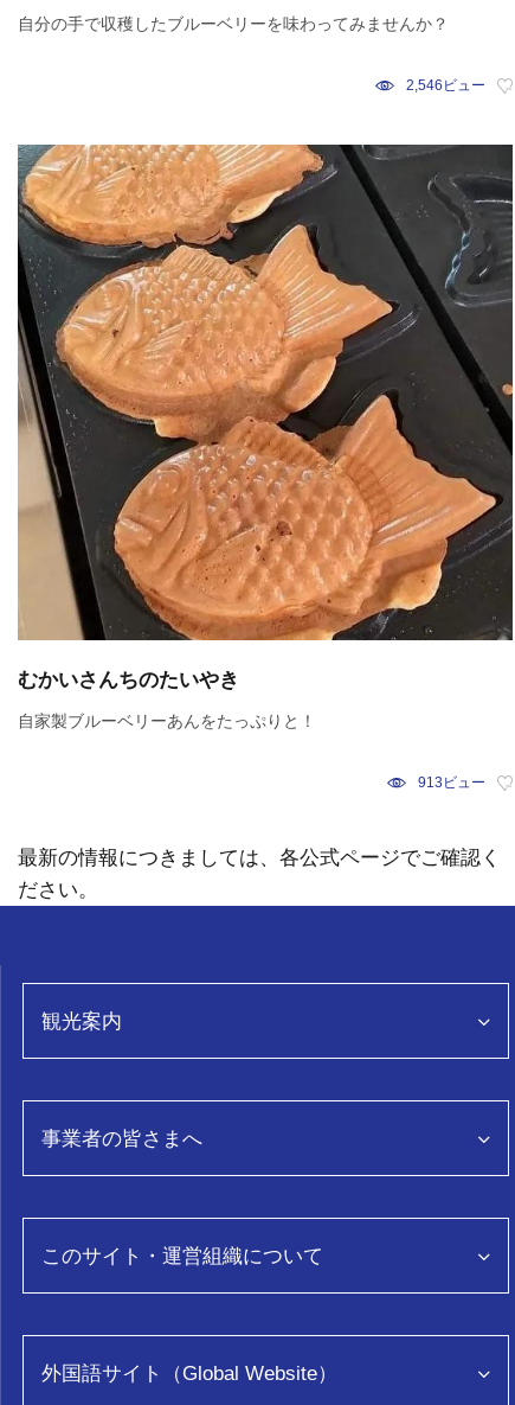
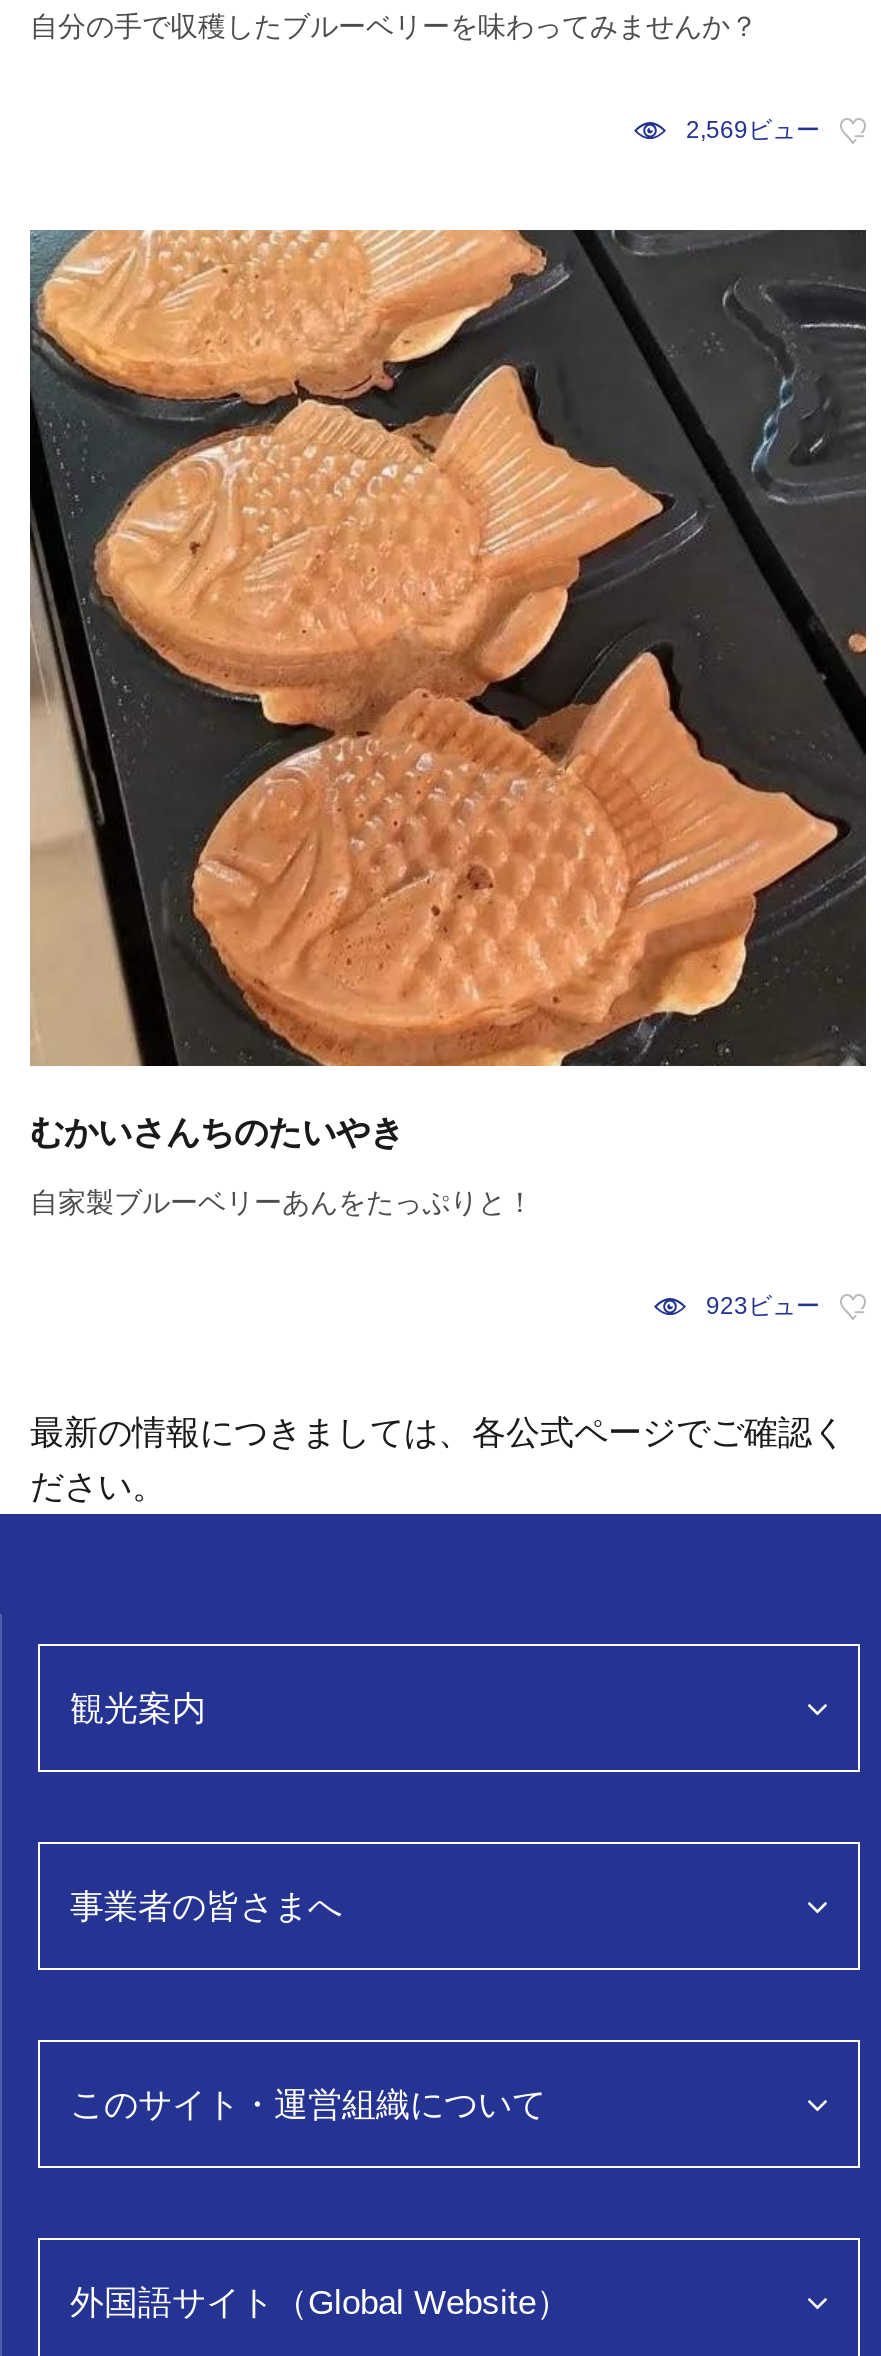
- 2,546ビュー
+ 2,569ビュー

- 913ビュー
+ 923ビュー
